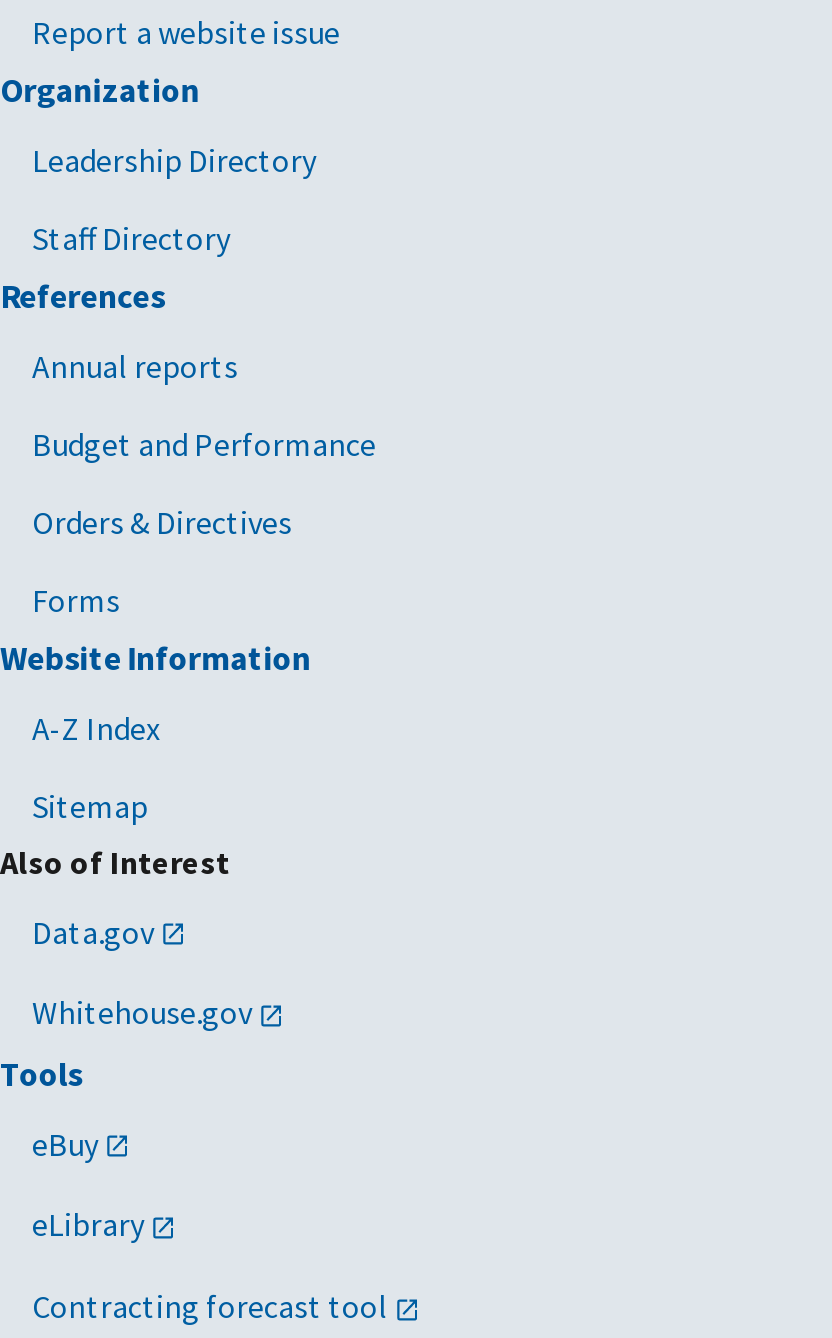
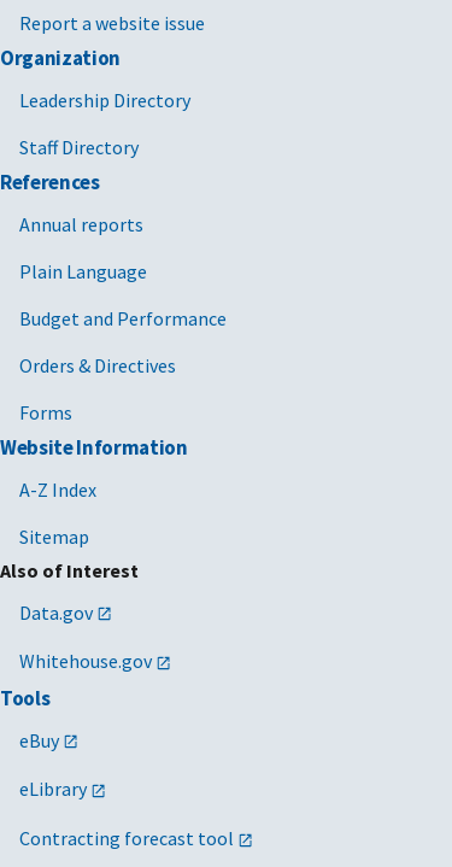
+ Plain Language
